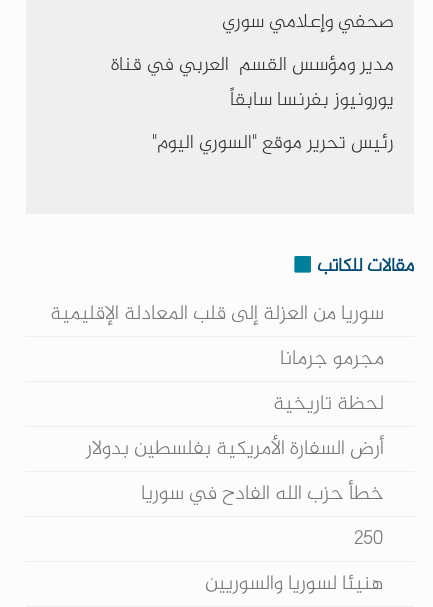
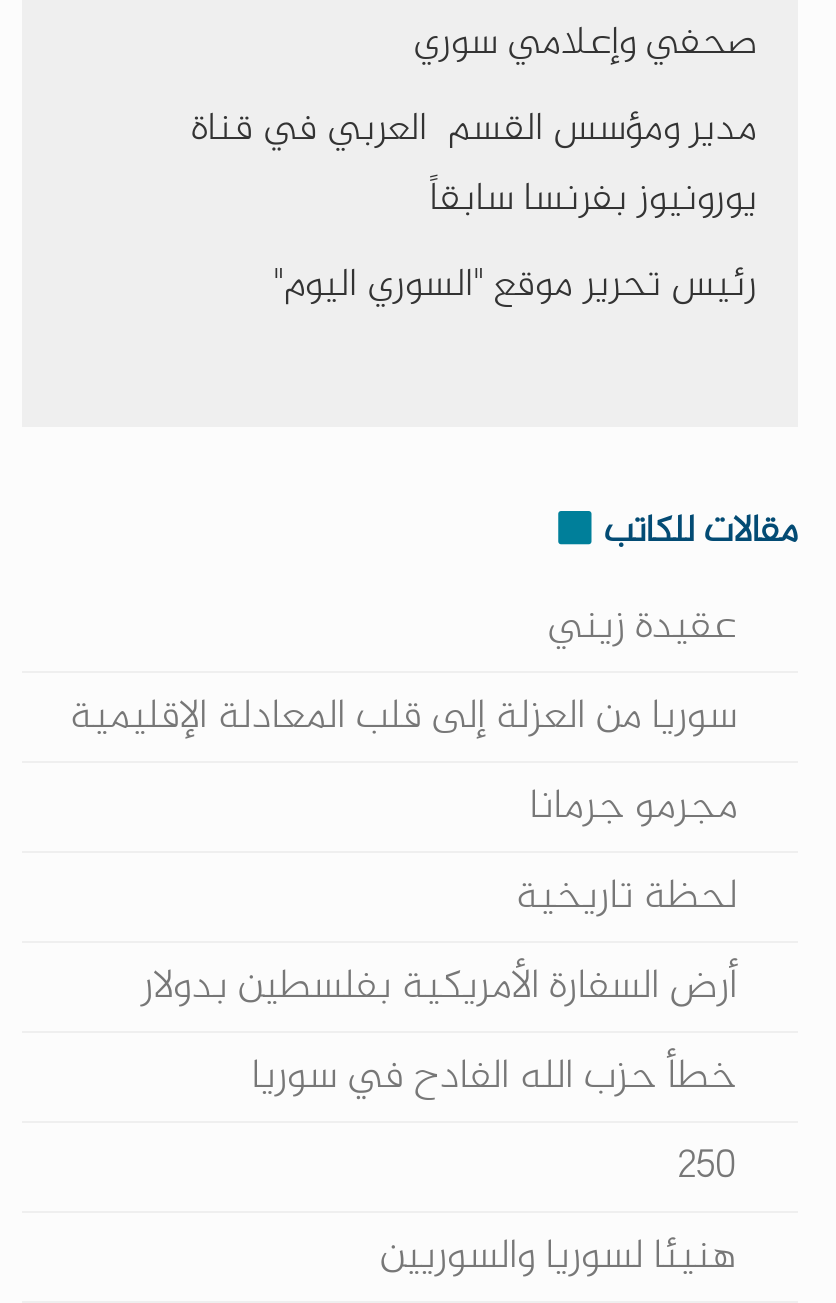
+ عقيدة زيني
